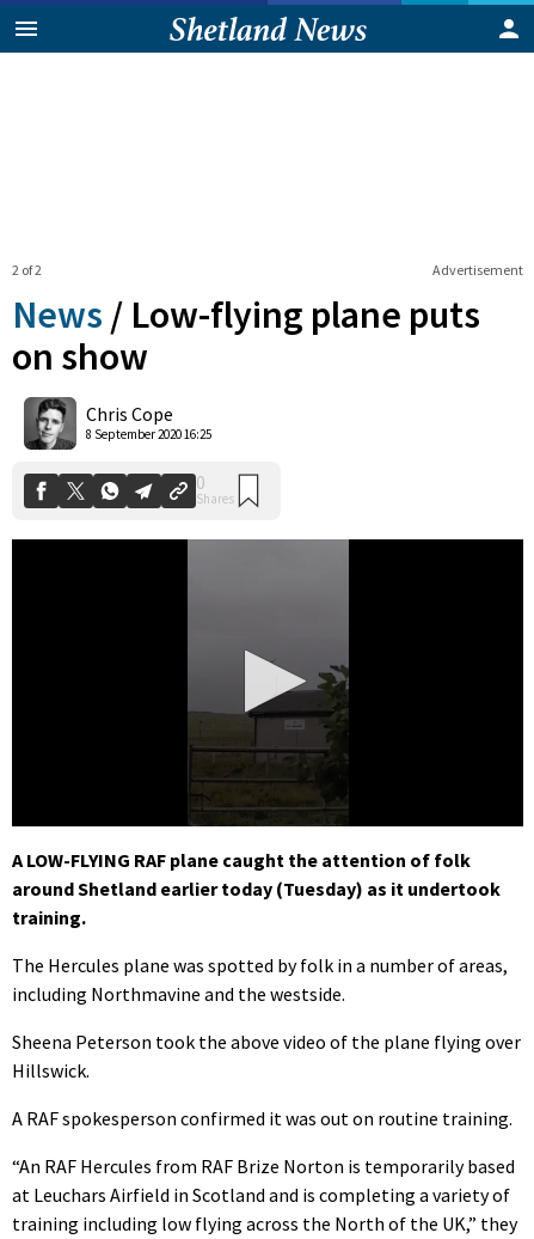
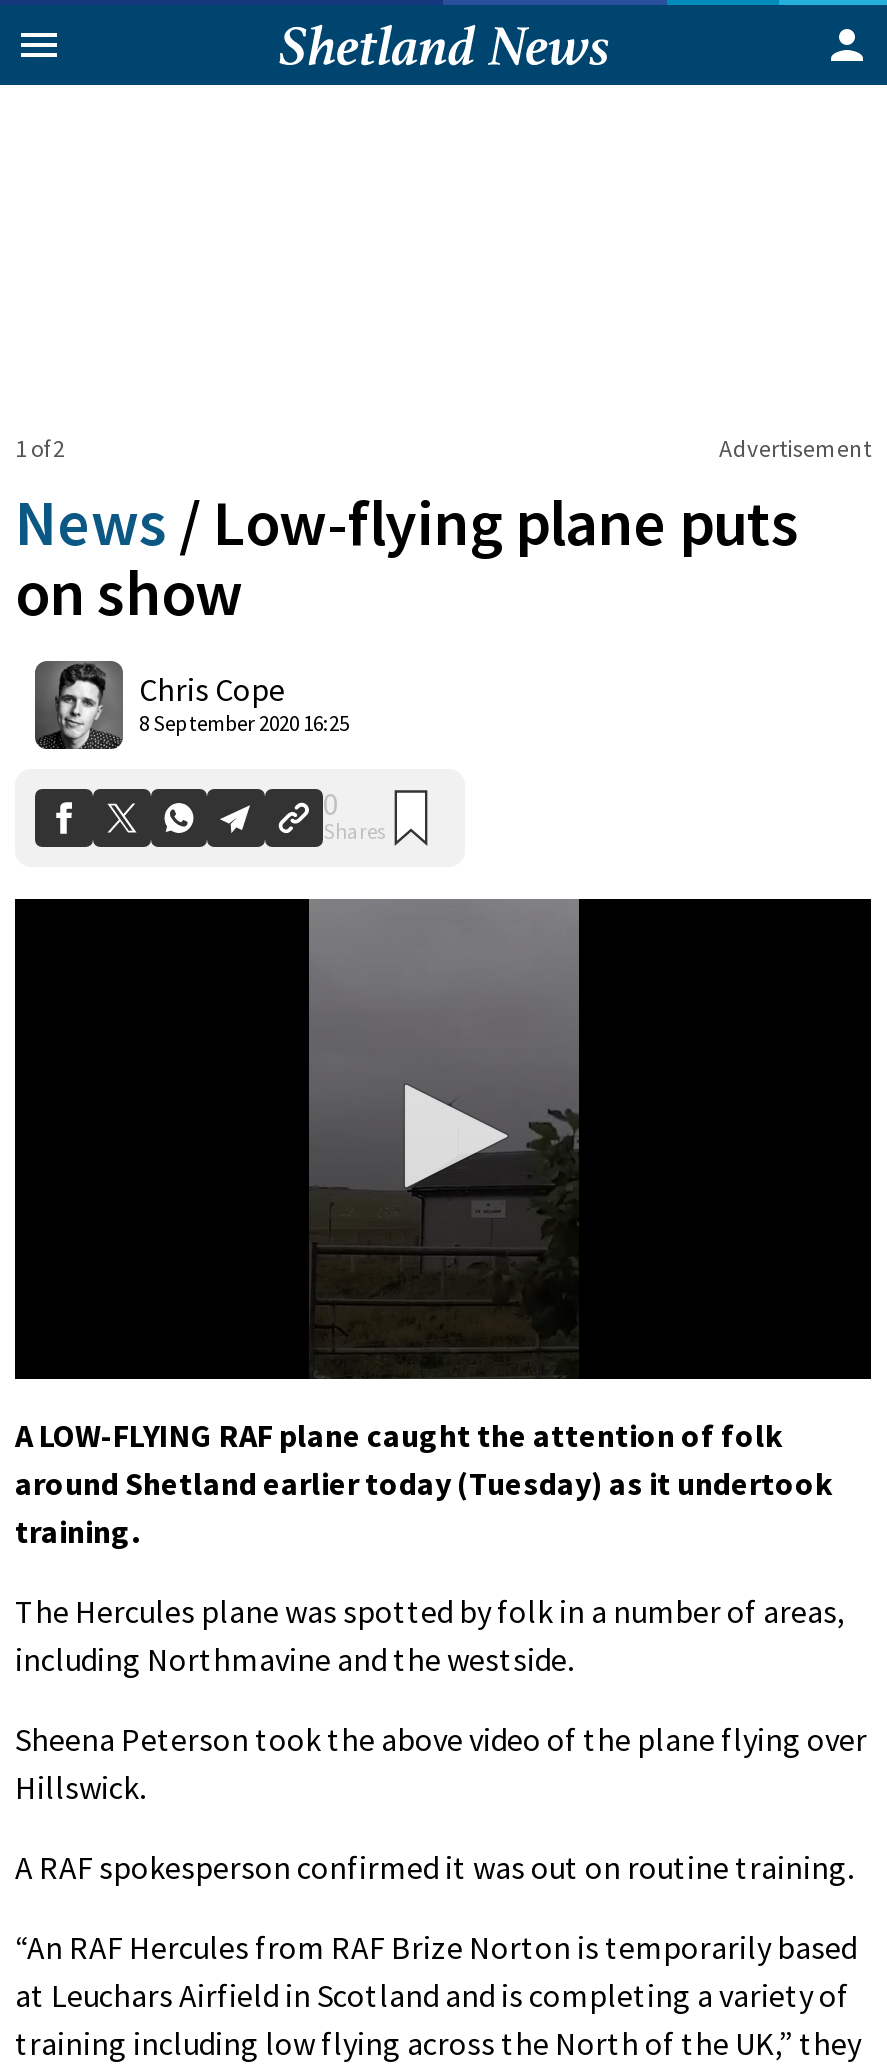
- 2 of 2
+ 1 of 2
